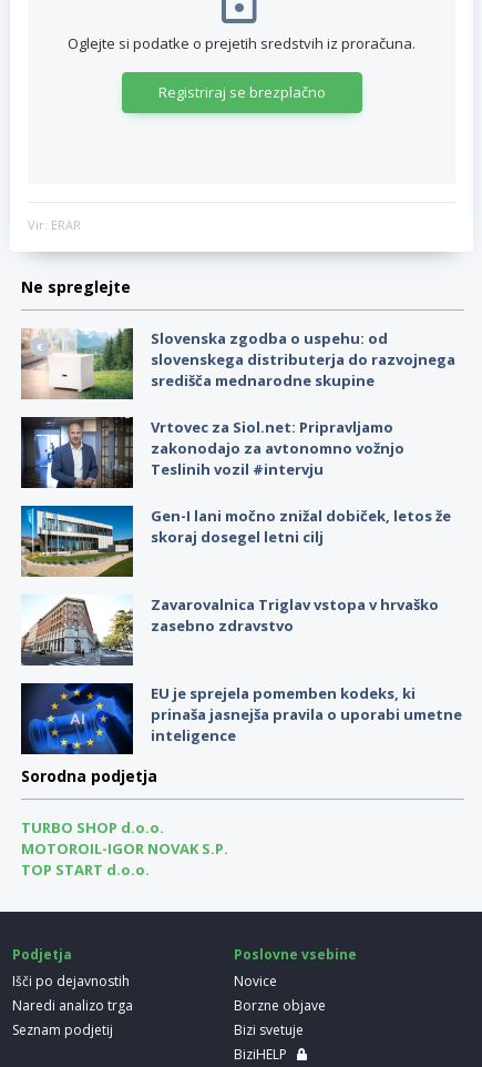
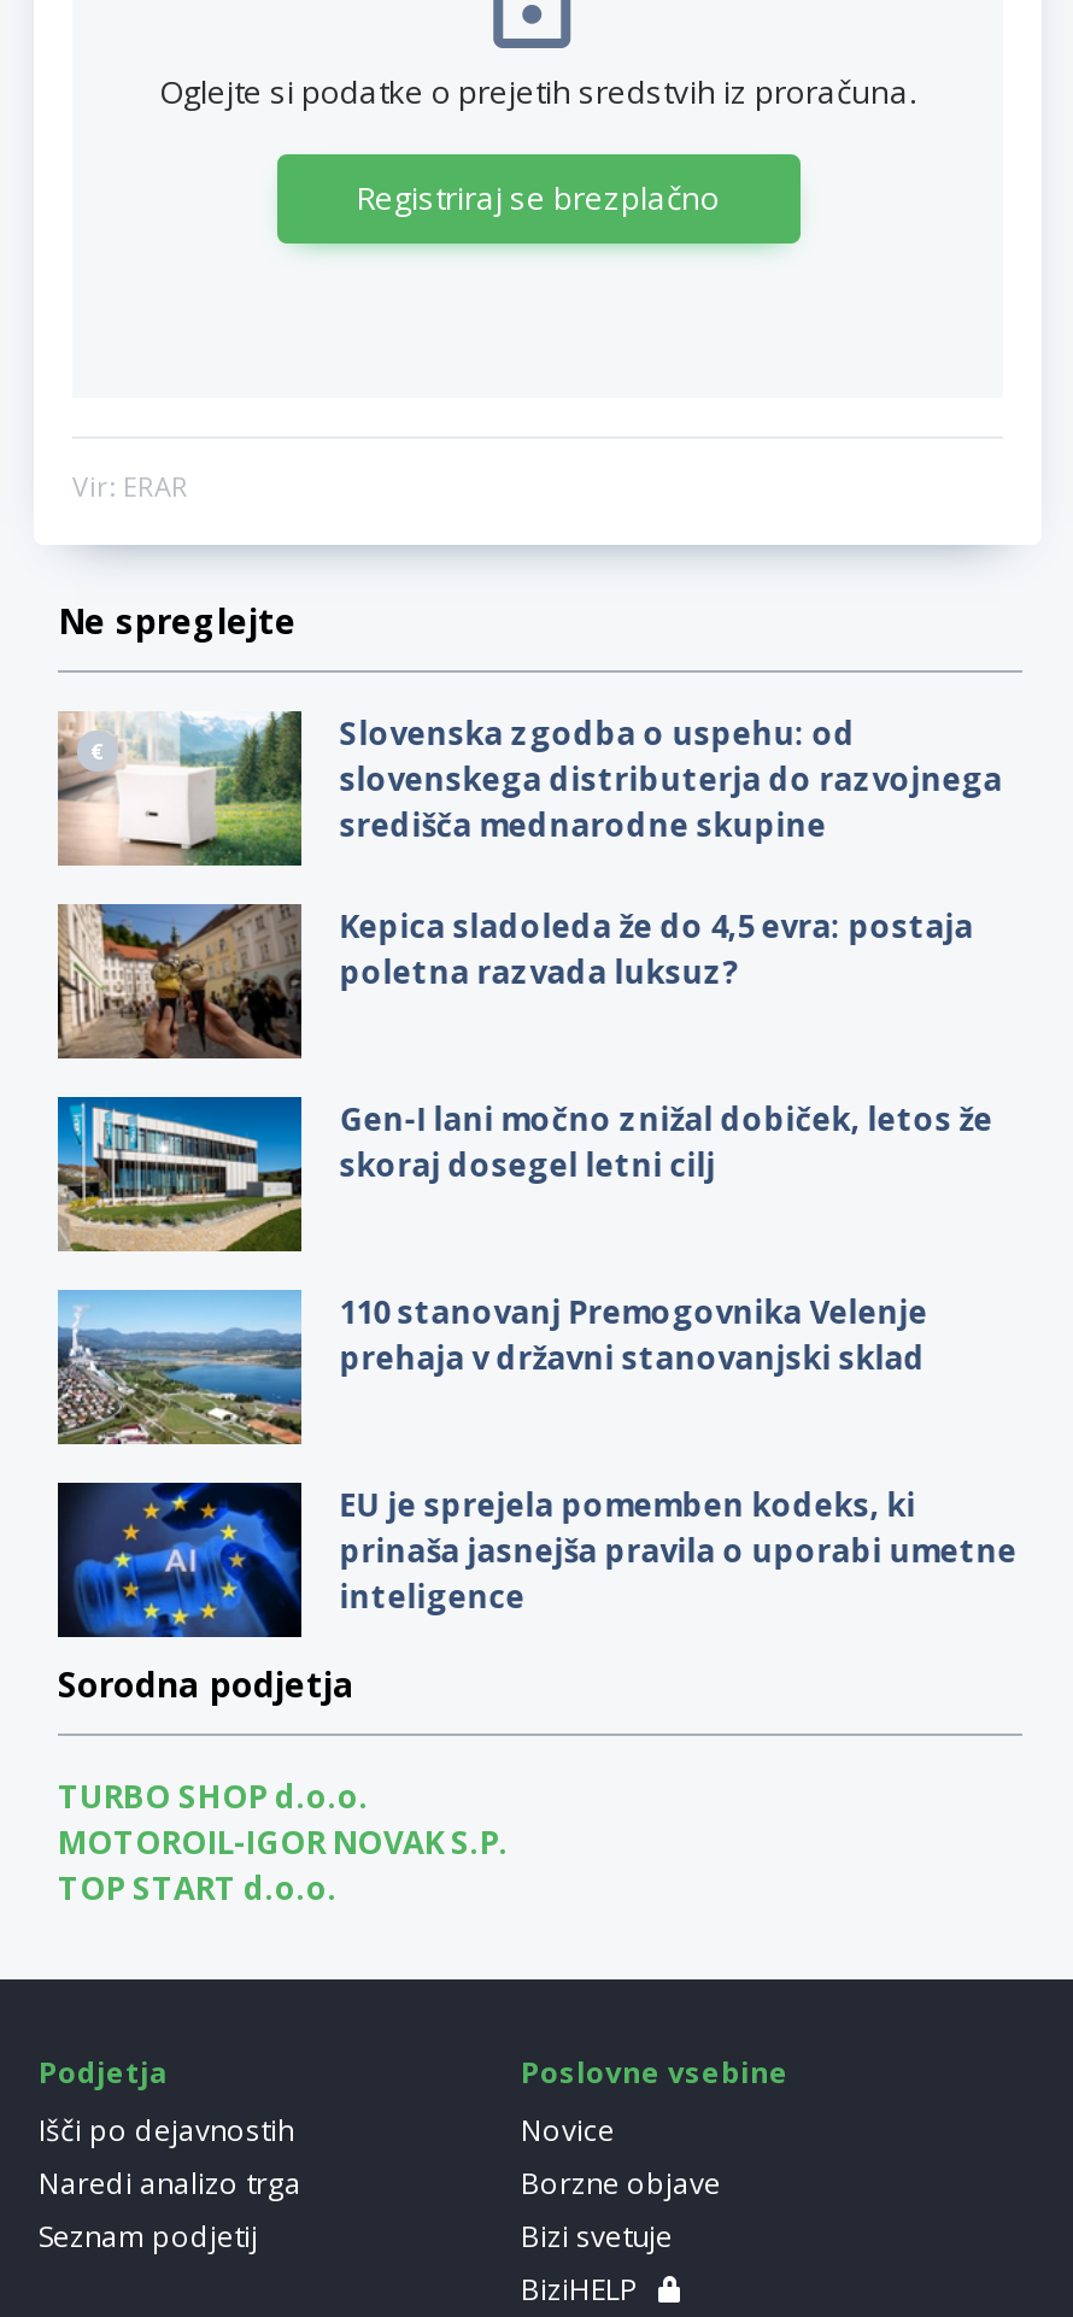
- [image]
- Vrtovec za Siol.net: Pripravljamo
- zakonodajo za avtonomno vožnjo
- Teslinih vozil #intervju
+ [image]
+ Kepica sladoleda že do 4,5 evra: postaja
+ poletna razvada luksuz?

- [image]
- Zavarovalnica Triglav vstopa v hrvaško
- zasebno zdravstvo
+ [image]
+ 110 stanovanj Premogovnika Velenje
+ prehaja v državni stanovanjski sklad
